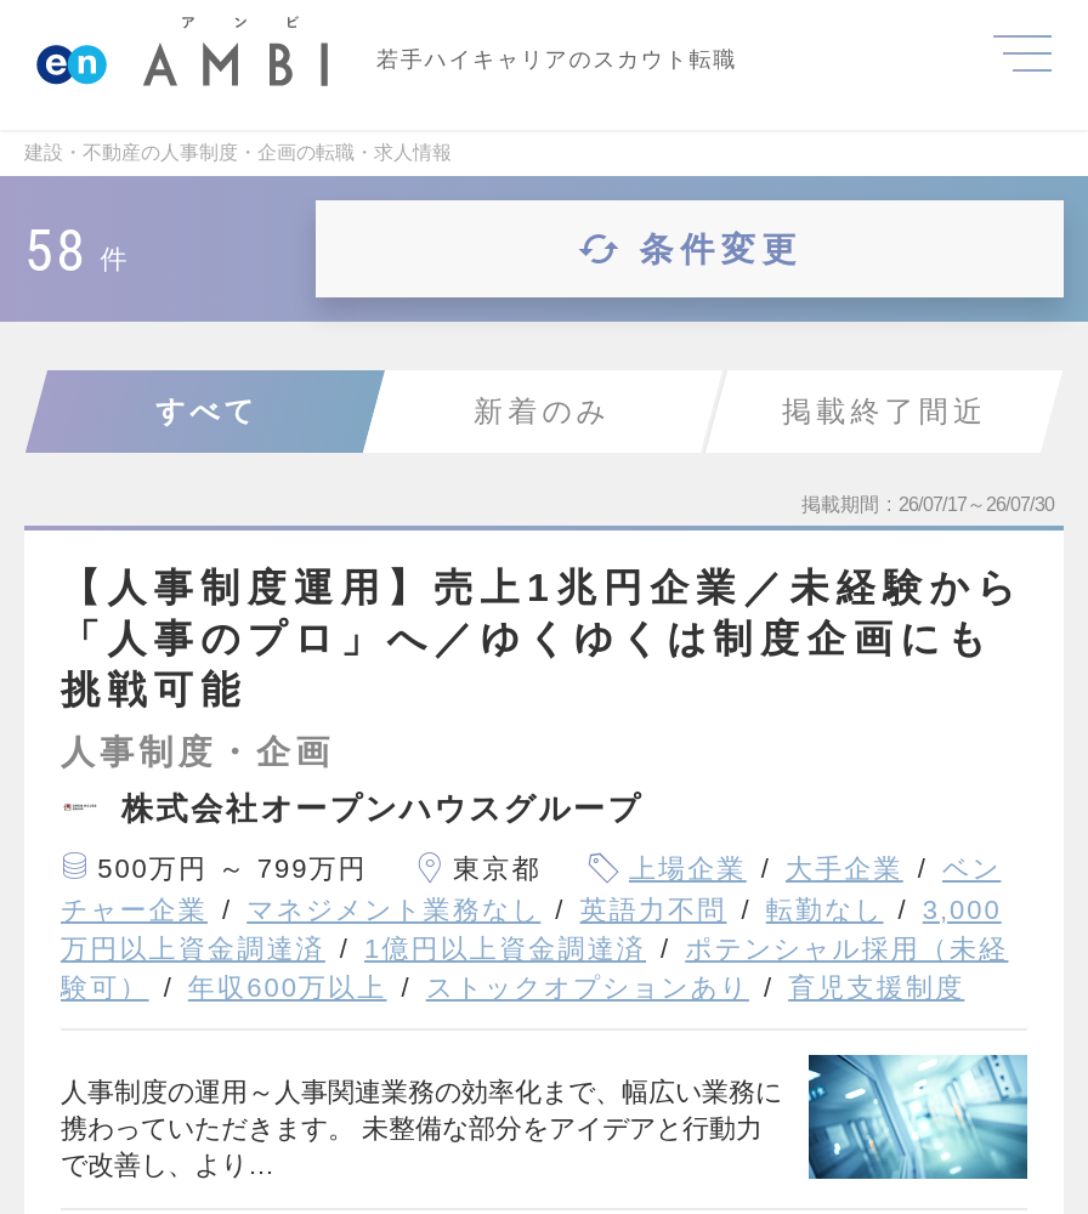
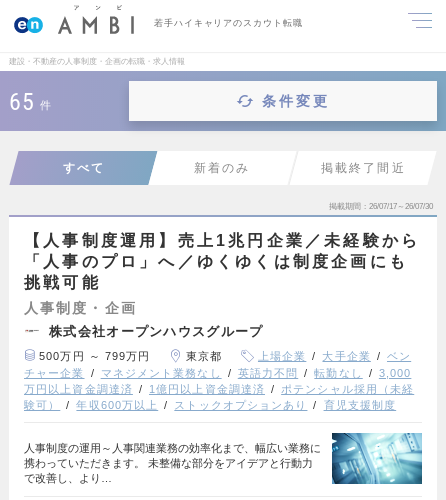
- 58 件
+ 65 件
